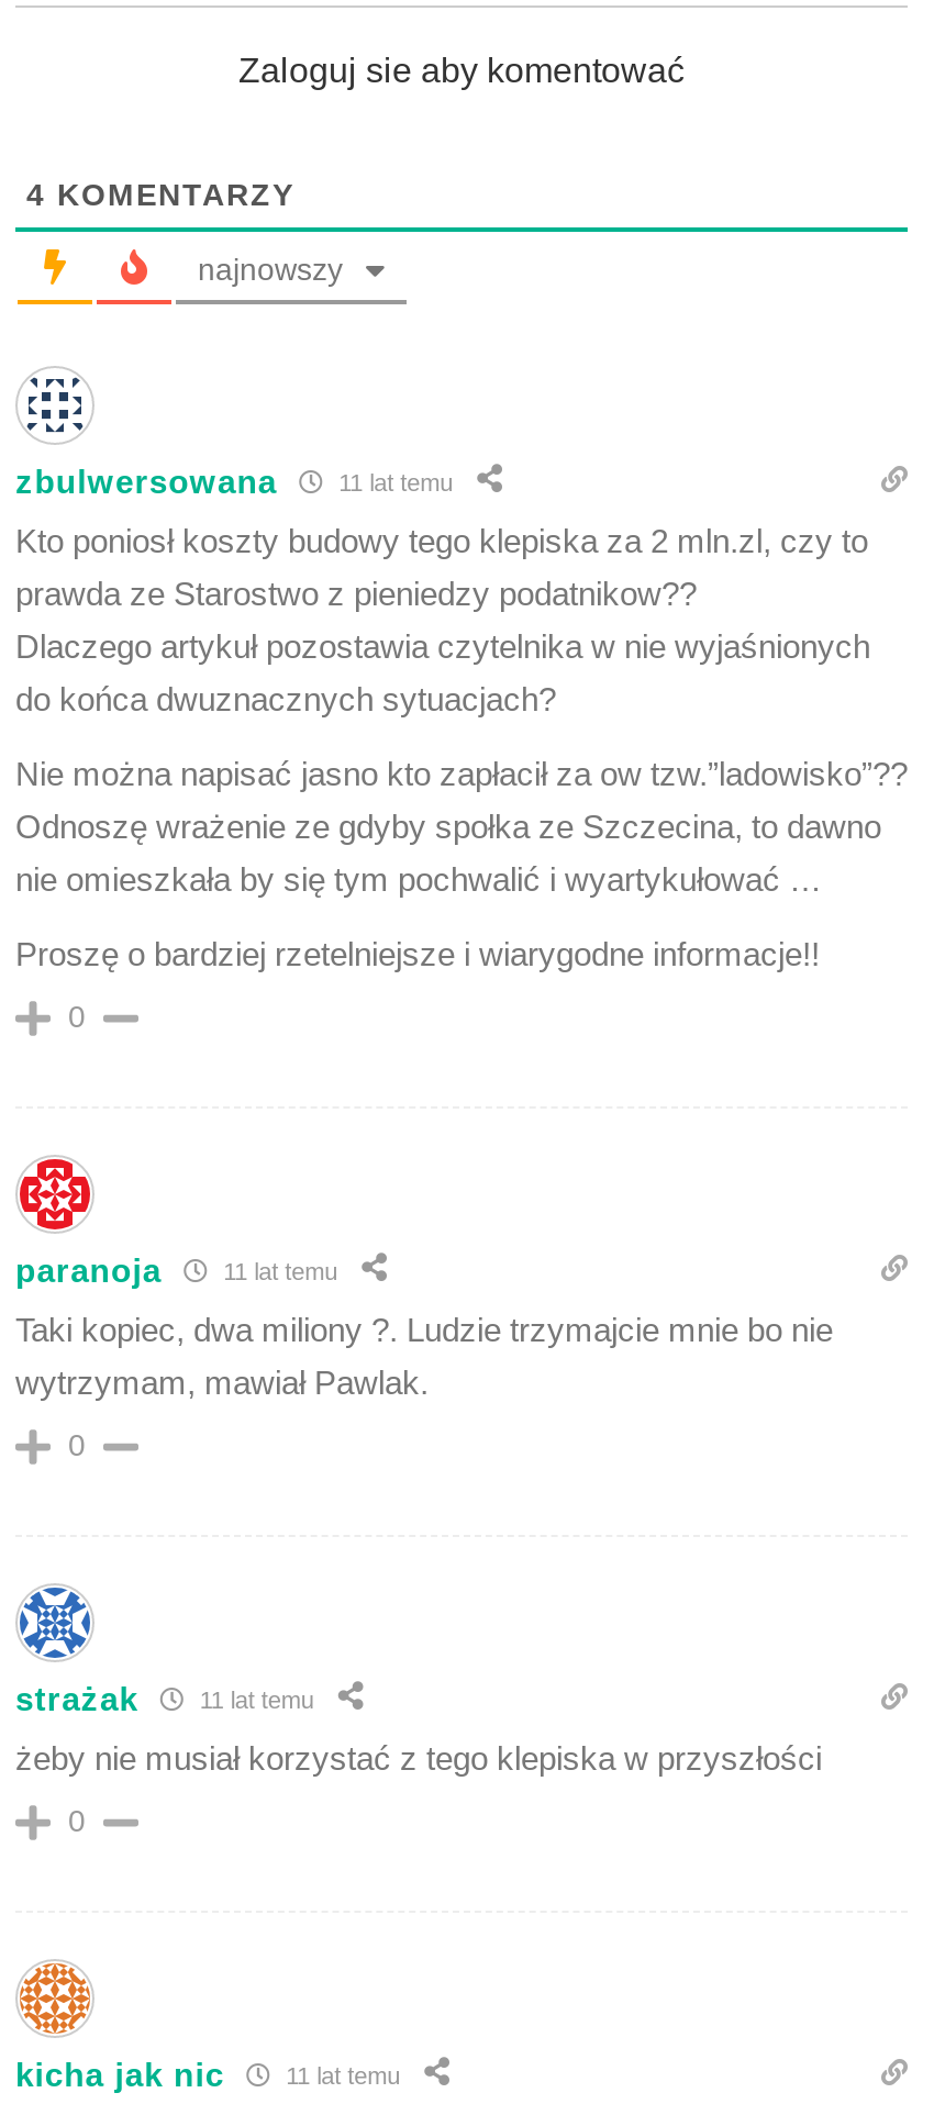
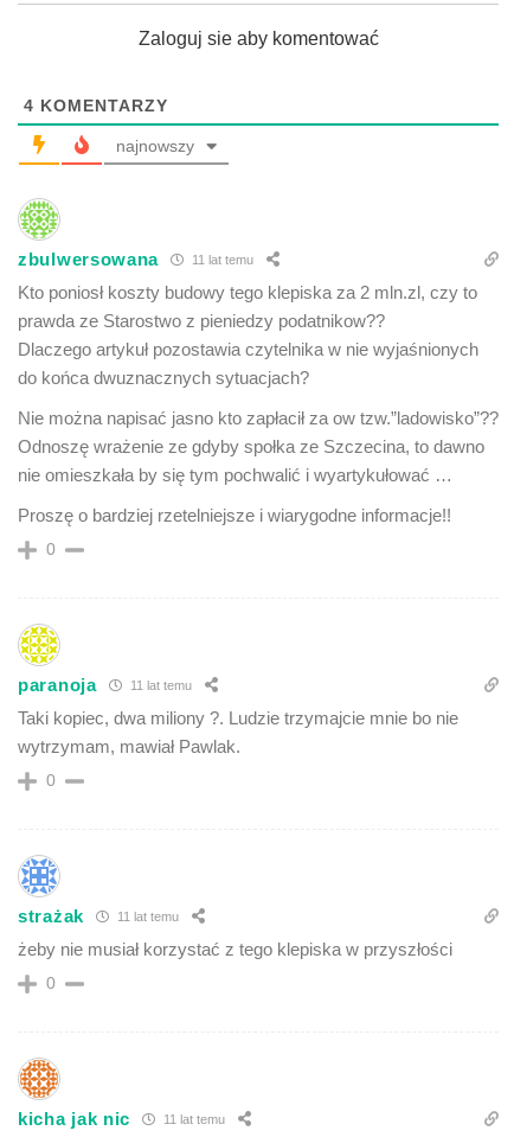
- [image]
+ [image]

- [image]
+ [image]

- [image]
+ [image]
